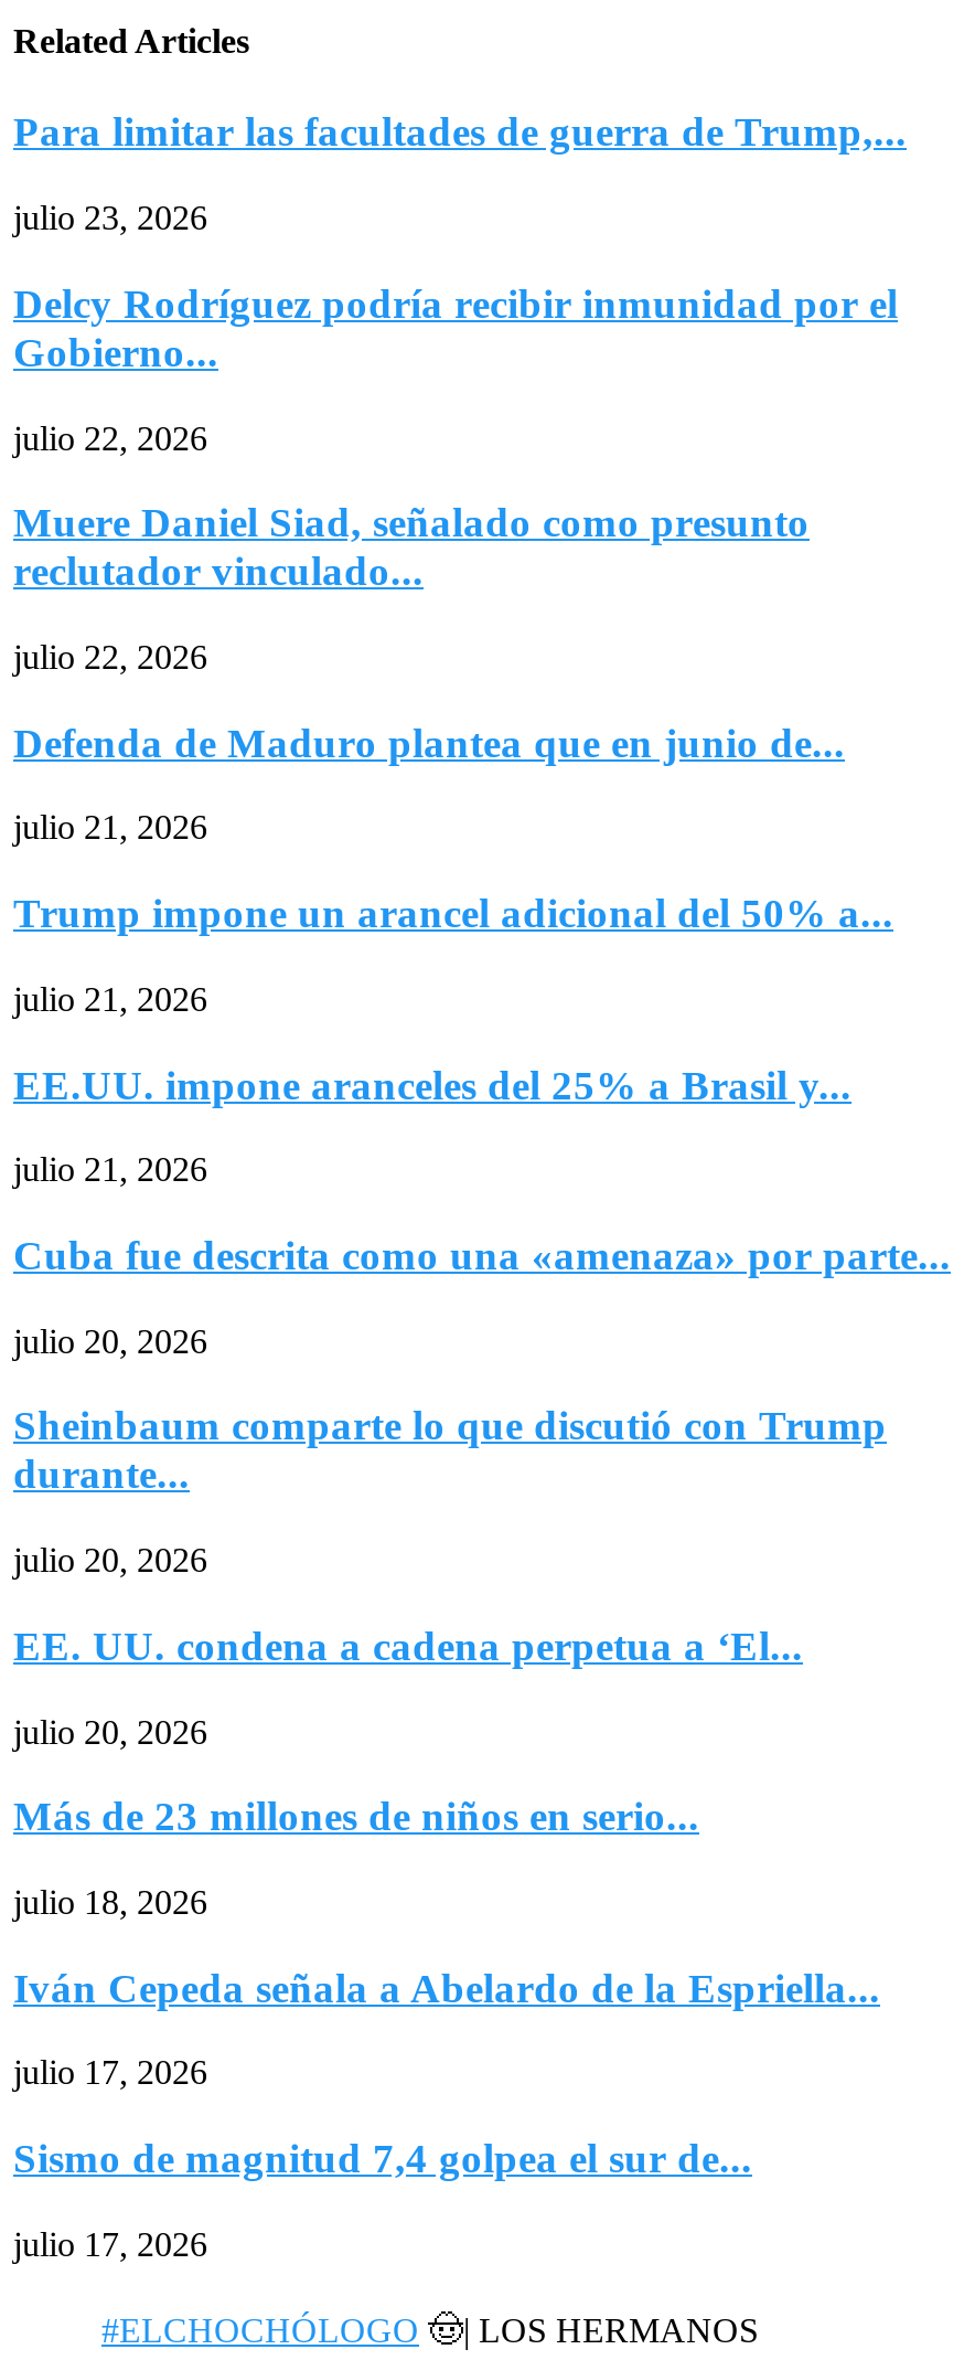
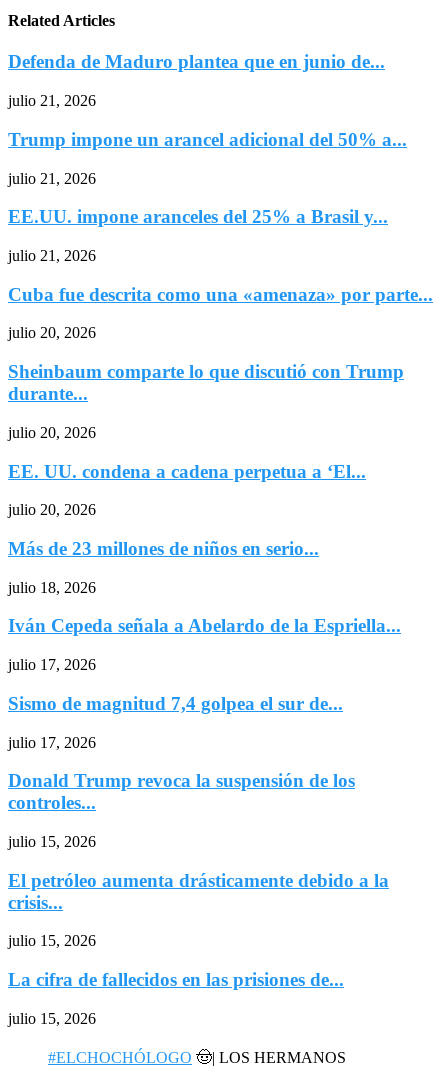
- Para limitar las facultades de guerra de Trump,...
- julio 23, 2026
- Delcy Rodríguez podría recibir inmunidad por el
- Gobierno...
- julio 22, 2026
- Muere Daniel Siad, señalado como presunto
- reclutador vinculado...
- julio 22, 2026

moved up: Defenda de Maduro plantea que en junio de... | julio 21, 2026 | Trump impone un arancel adicional del 50% a... | ... | Sismo de magnitud 7,4 golpea el sur de... | julio 17, 2026

+ Donald Trump revoca la suspensión de los
+ controles...
+ julio 15, 2026
+ El petróleo aumenta drásticamente debido a la
+ crisis...
+ julio 15, 2026
+ La cifra de fallecidos en las prisiones de...
+ julio 15, 2026
